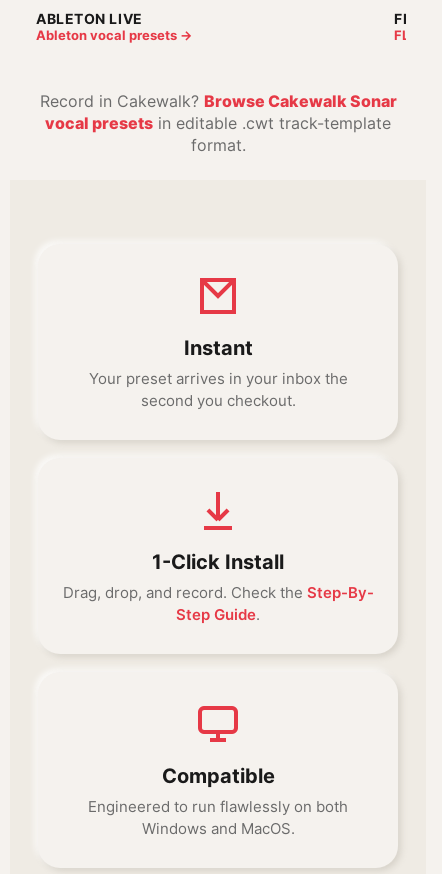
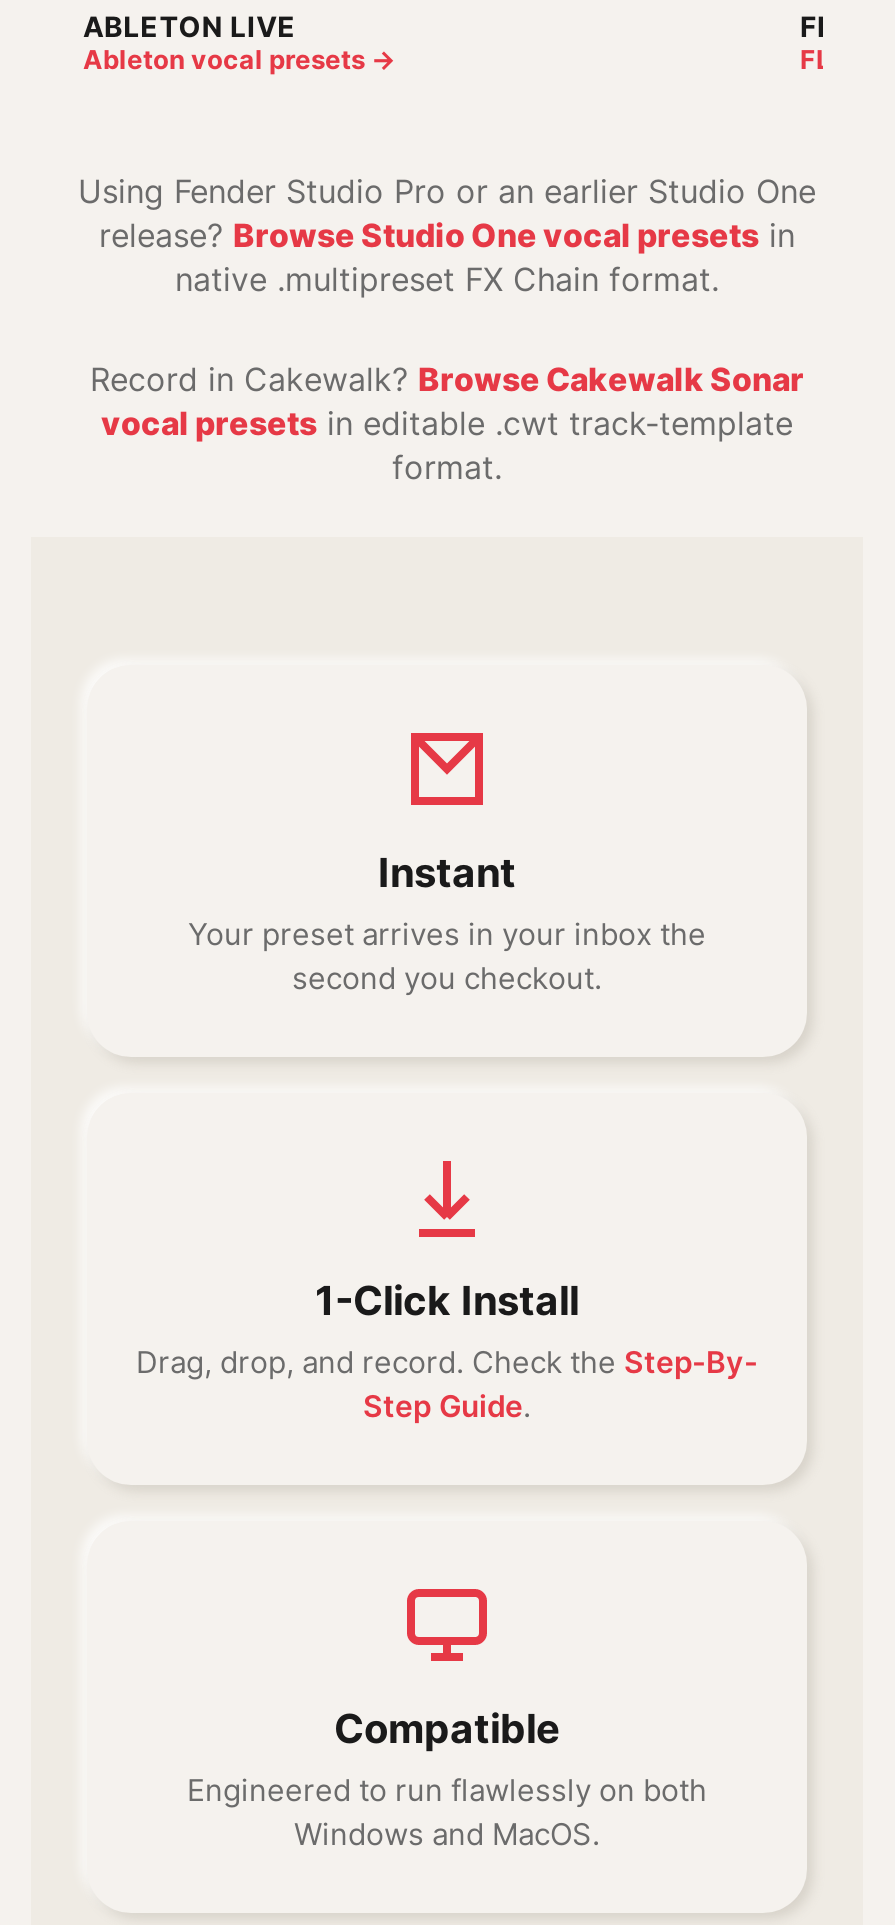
+ Using Fender Studio Pro or an earlier Studio One
+ release? Browse Studio One vocal presets in
+ native .multipreset FX Chain format.
